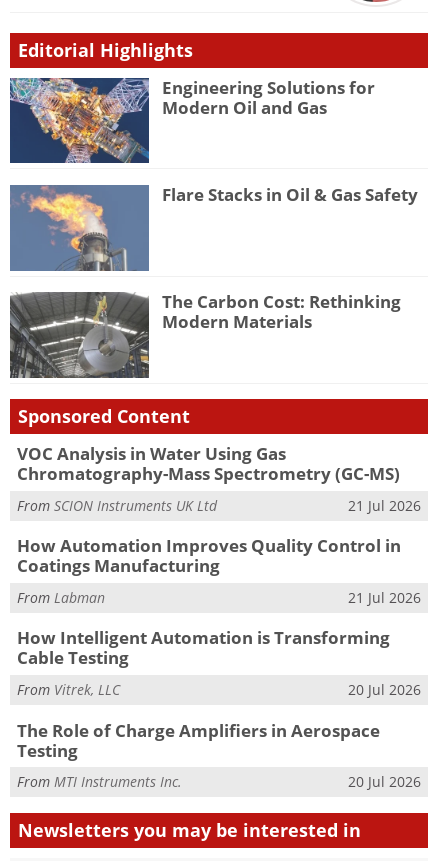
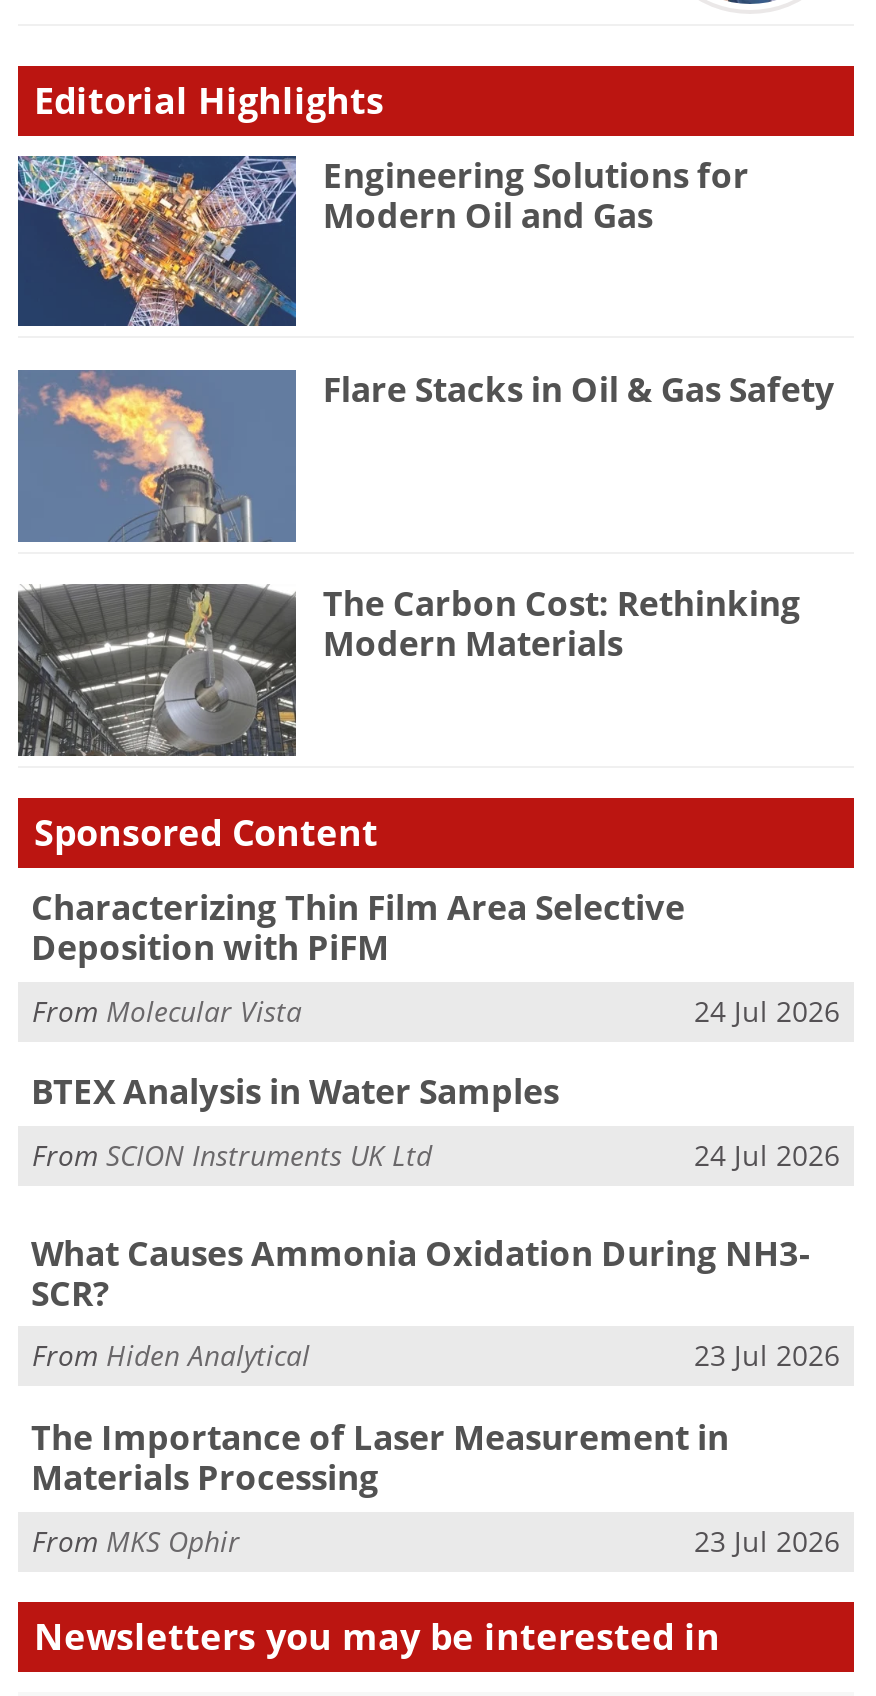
- VOC Analysis in Water Using Gas
- Chromatography-Mass Spectrometry (GC-MS)
+ Characterizing Thin Film Area Selective
+ Deposition with PiFM
+ From Molecular Vista
+ 24 Jul 2026
+ BTEX Analysis in Water Samples

- 21 Jul 2026
- How Automation Improves Quality Control in
- Coatings Manufacturing
- From Labman
- 21 Jul 2026
- How Intelligent Automation is Transforming
- Cable Testing
- From Vitrek, LLC
- 20 Jul 2026
- The Role of Charge Amplifiers in Aerospace
- Testing
- From MTI Instruments Inc.
- 20 Jul 2026
+ 24 Jul 2026
+ What Causes Ammonia Oxidation During NH3-
+ SCR?
+ From Hiden Analytical
+ 23 Jul 2026
+ The Importance of Laser Measurement in
+ Materials Processing
+ From MKS Ophir
+ 23 Jul 2026

moved down: From SCION Instruments UK Ltd
